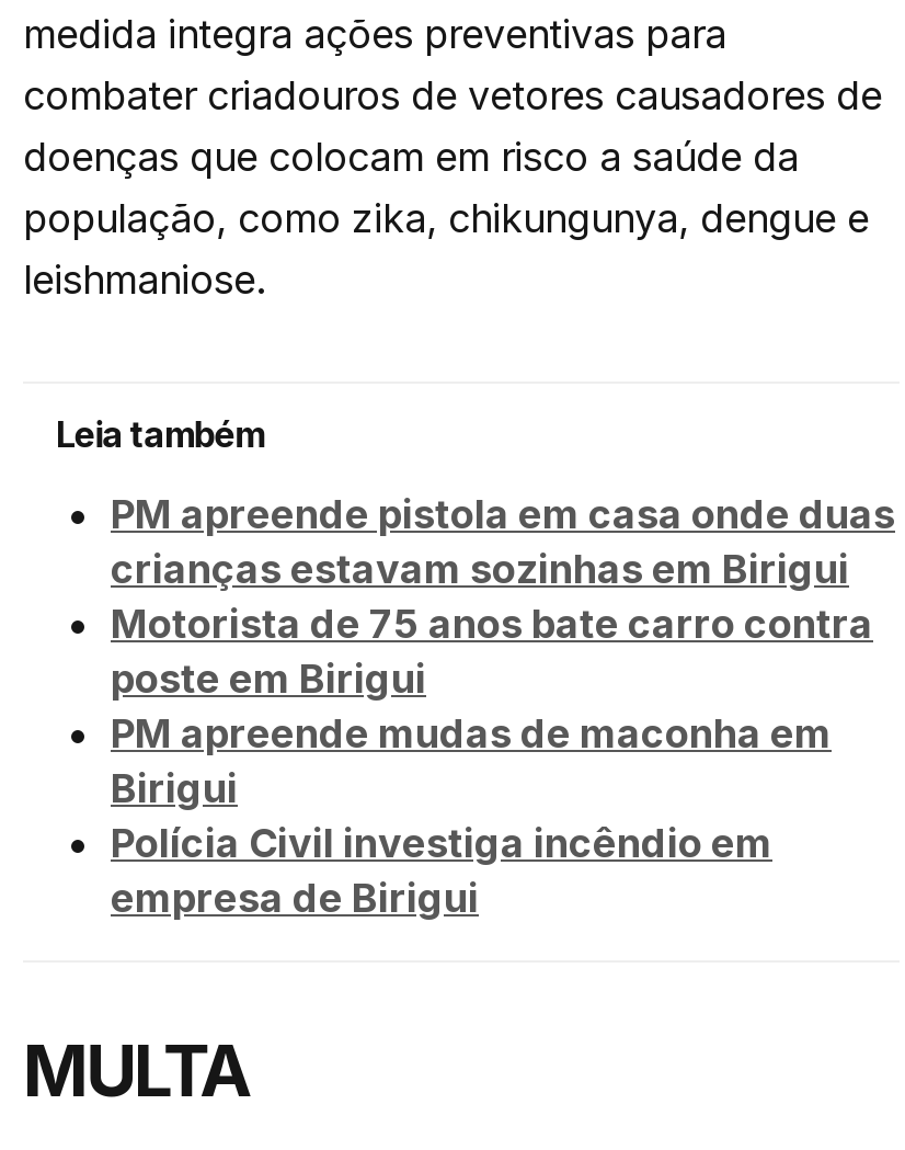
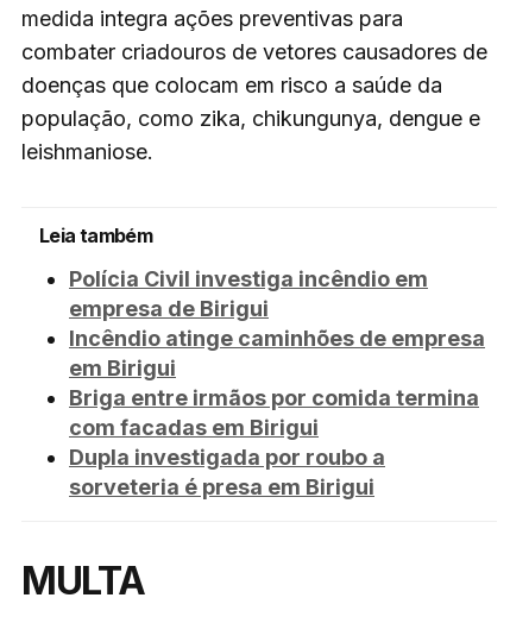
- PM apreende pistola em casa onde duas
- crianças estavam sozinhas em Birigui
- Motorista de 75 anos bate carro contra
- poste em Birigui
- PM apreende mudas de maconha em
- Birigui

moved up: Polícia Civil investiga incêndio em | empresa de Birigui

+ Incêndio atinge caminhões de empresa
+ em Birigui
+ Briga entre irmãos por comida termina
+ com facadas em Birigui
+ Dupla investigada por roubo a
+ sorveteria é presa em Birigui
